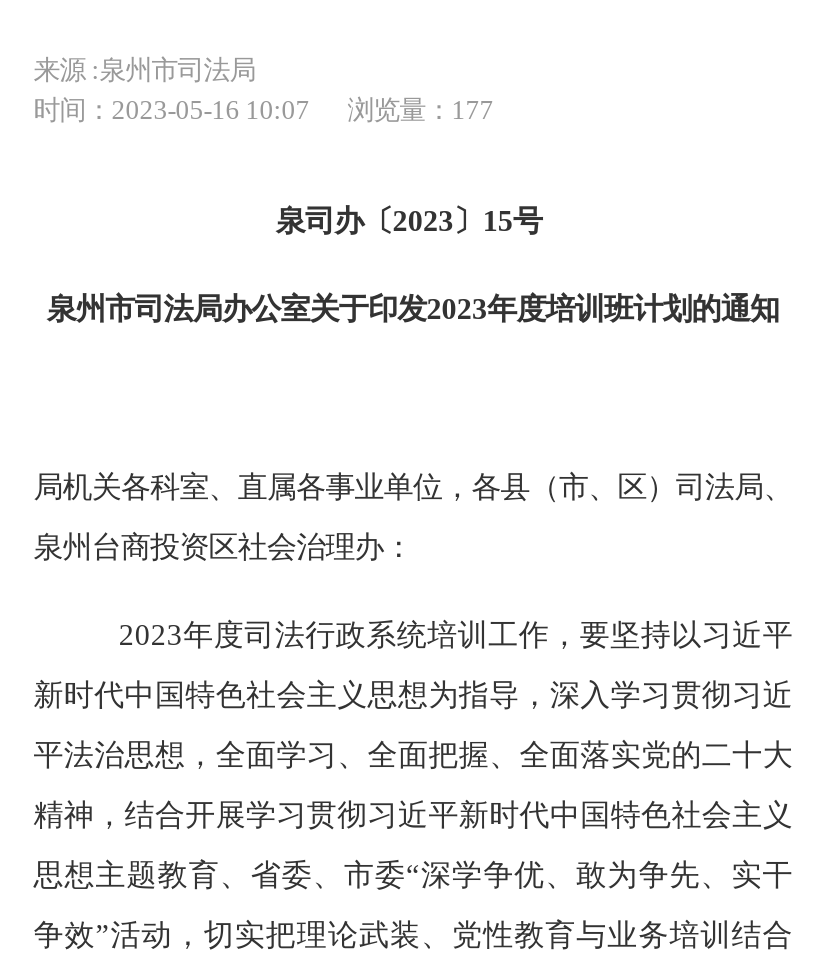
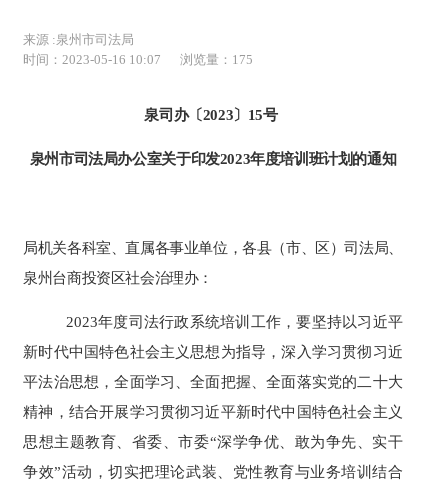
- 时间：2023-05-16 10:07 浏览量：177
+ 时间：2023-05-16 10:07 浏览量：175
